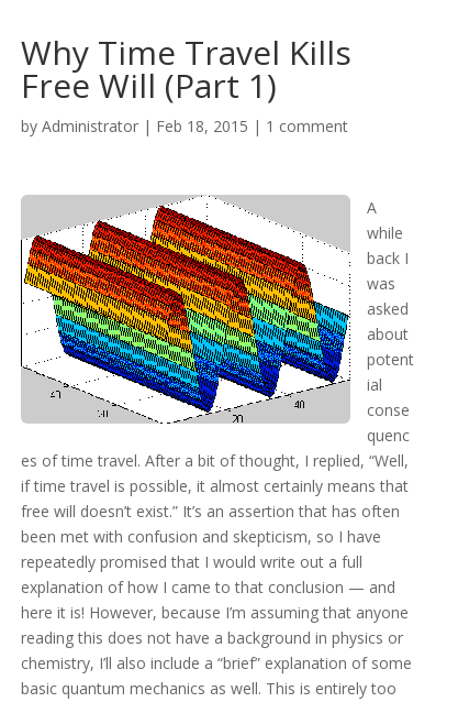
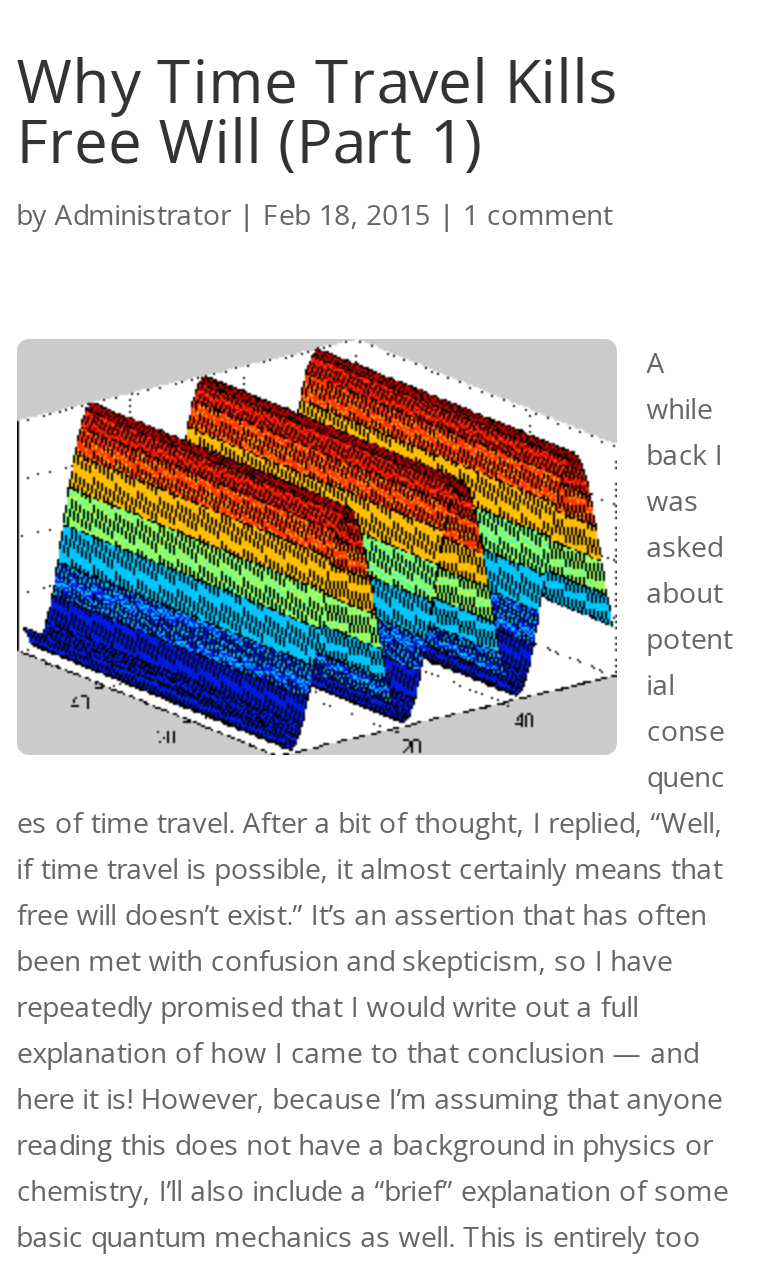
- [image]
+ [image]
